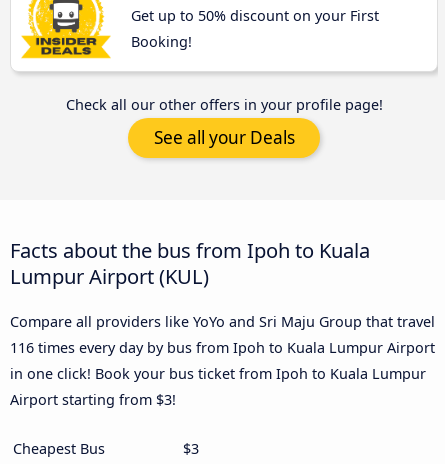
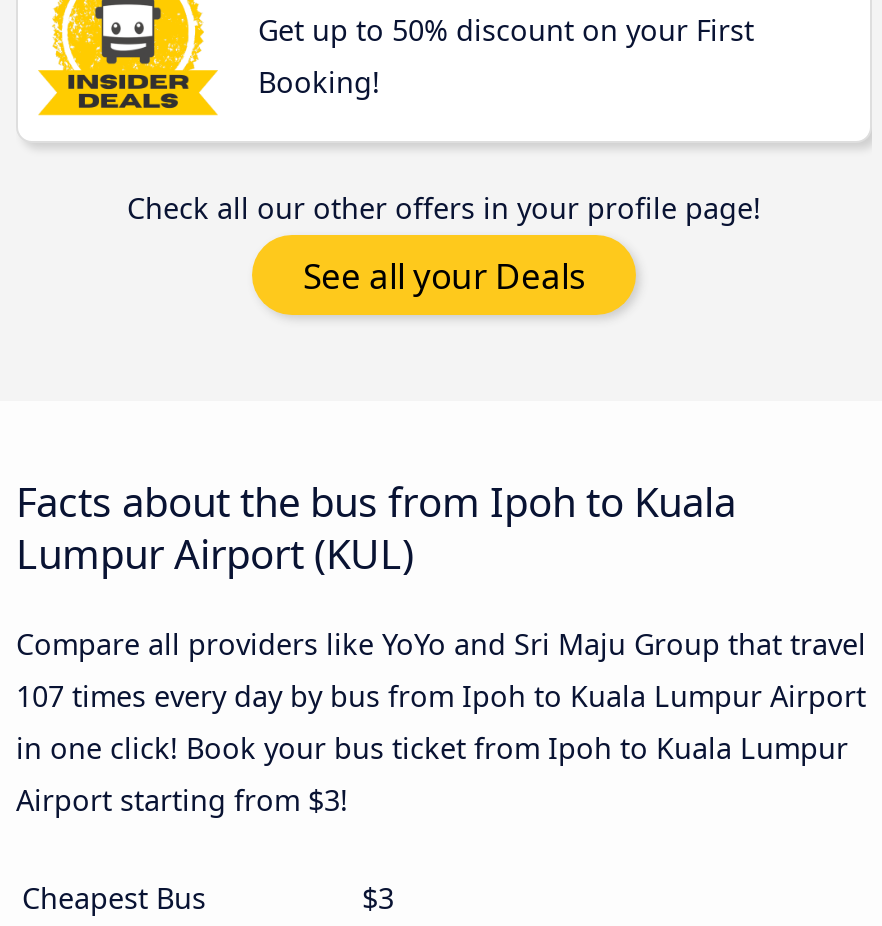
- 116 times every day by bus from Ipoh to Kuala Lumpur Airport
+ 107 times every day by bus from Ipoh to Kuala Lumpur Airport
